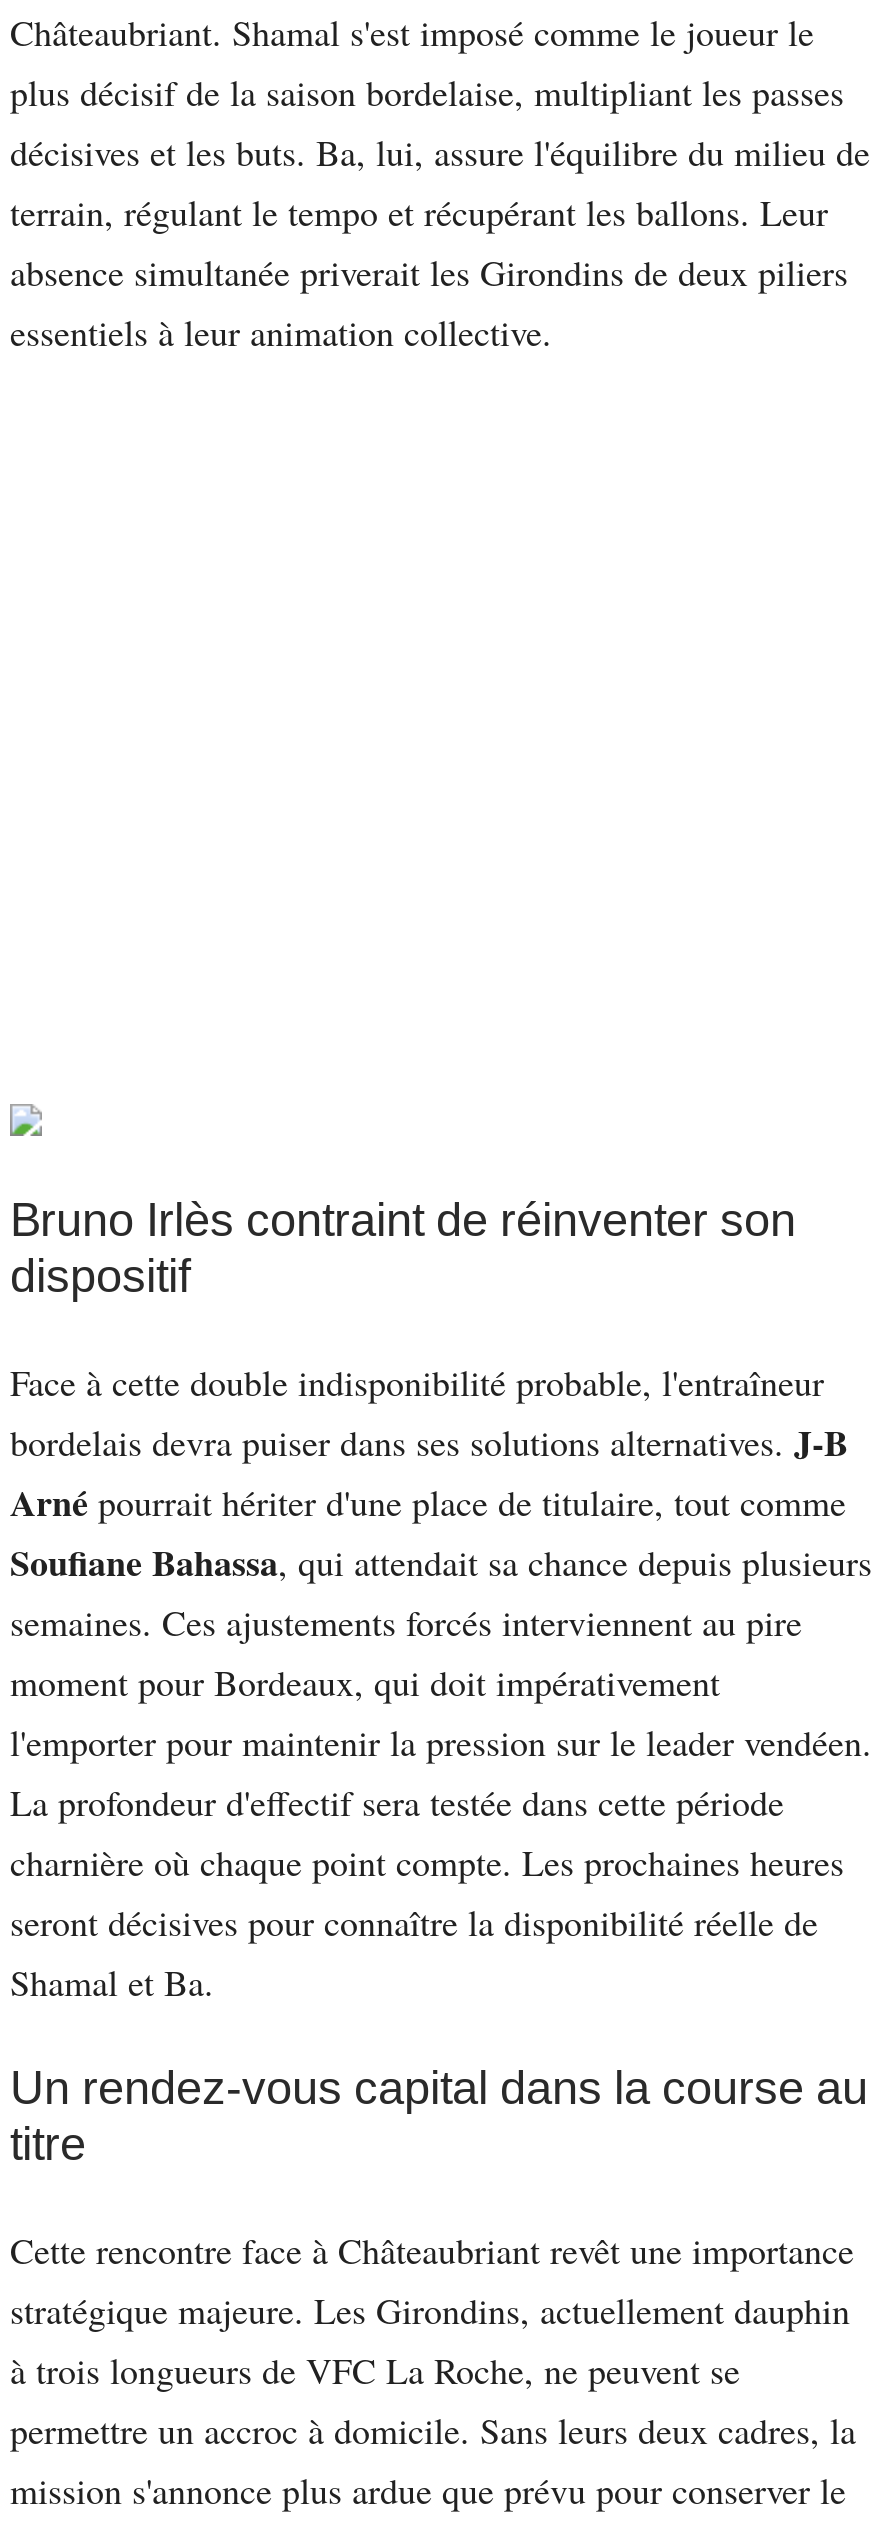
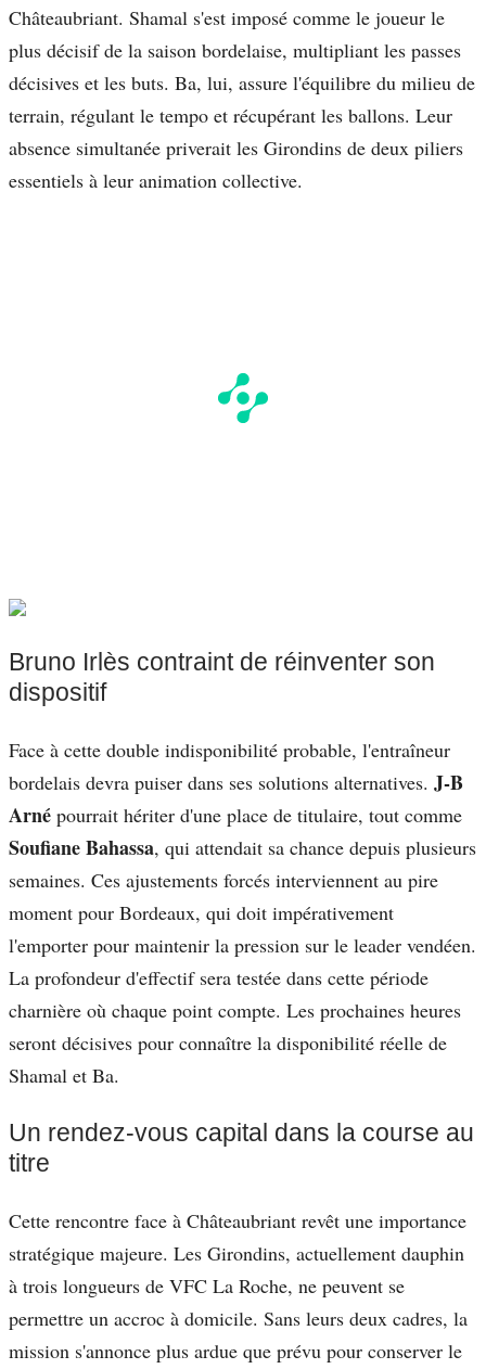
+ [image]
